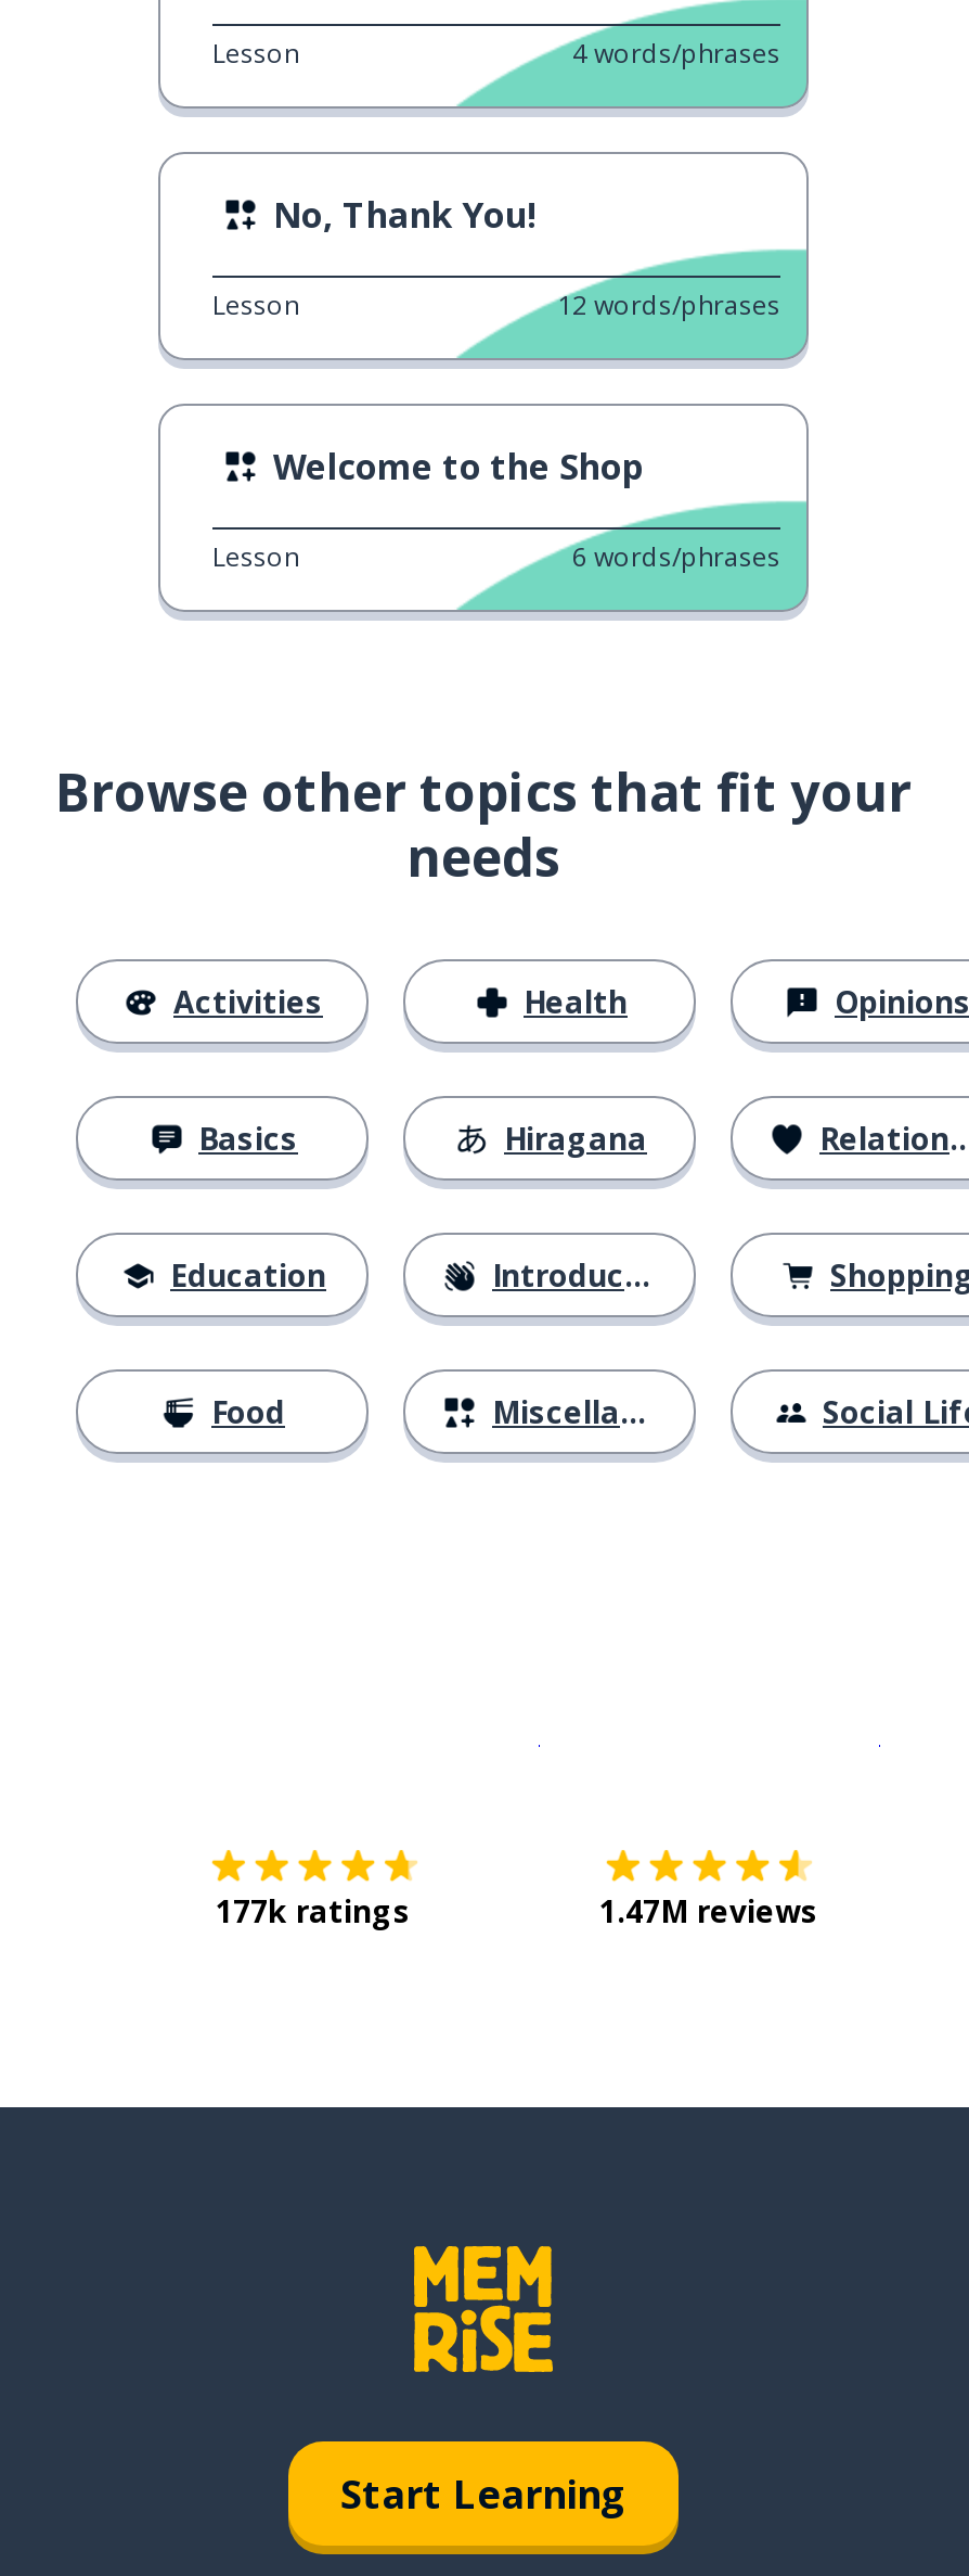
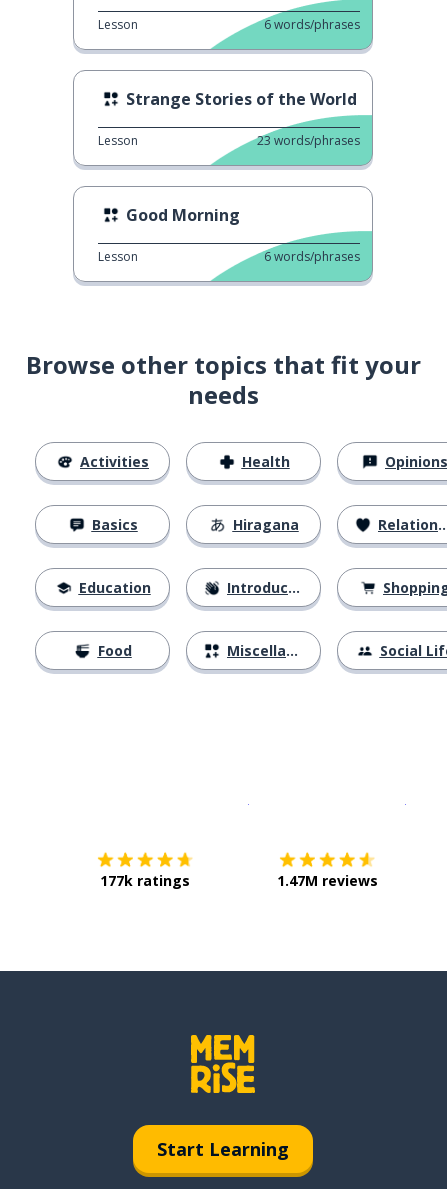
- 4 words/phrases
+ 6 words/phrases

- No, Thank You!
+ Strange Stories of the World

- 12 words/phrases
+ 23 words/phrases

- Welcome to the Shop
+ Good Morning
